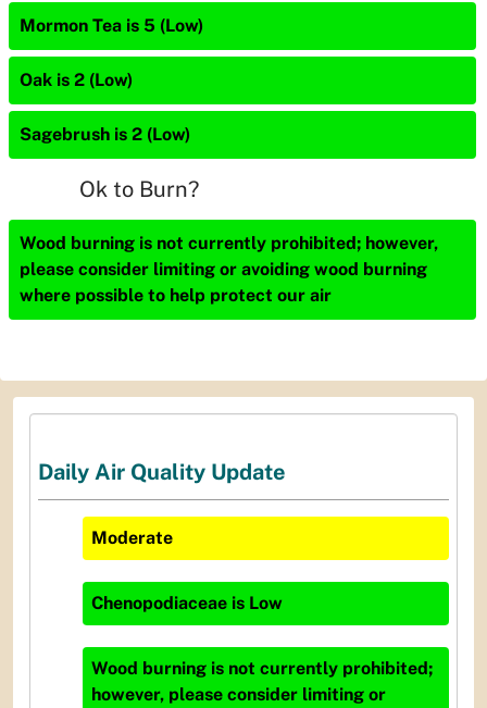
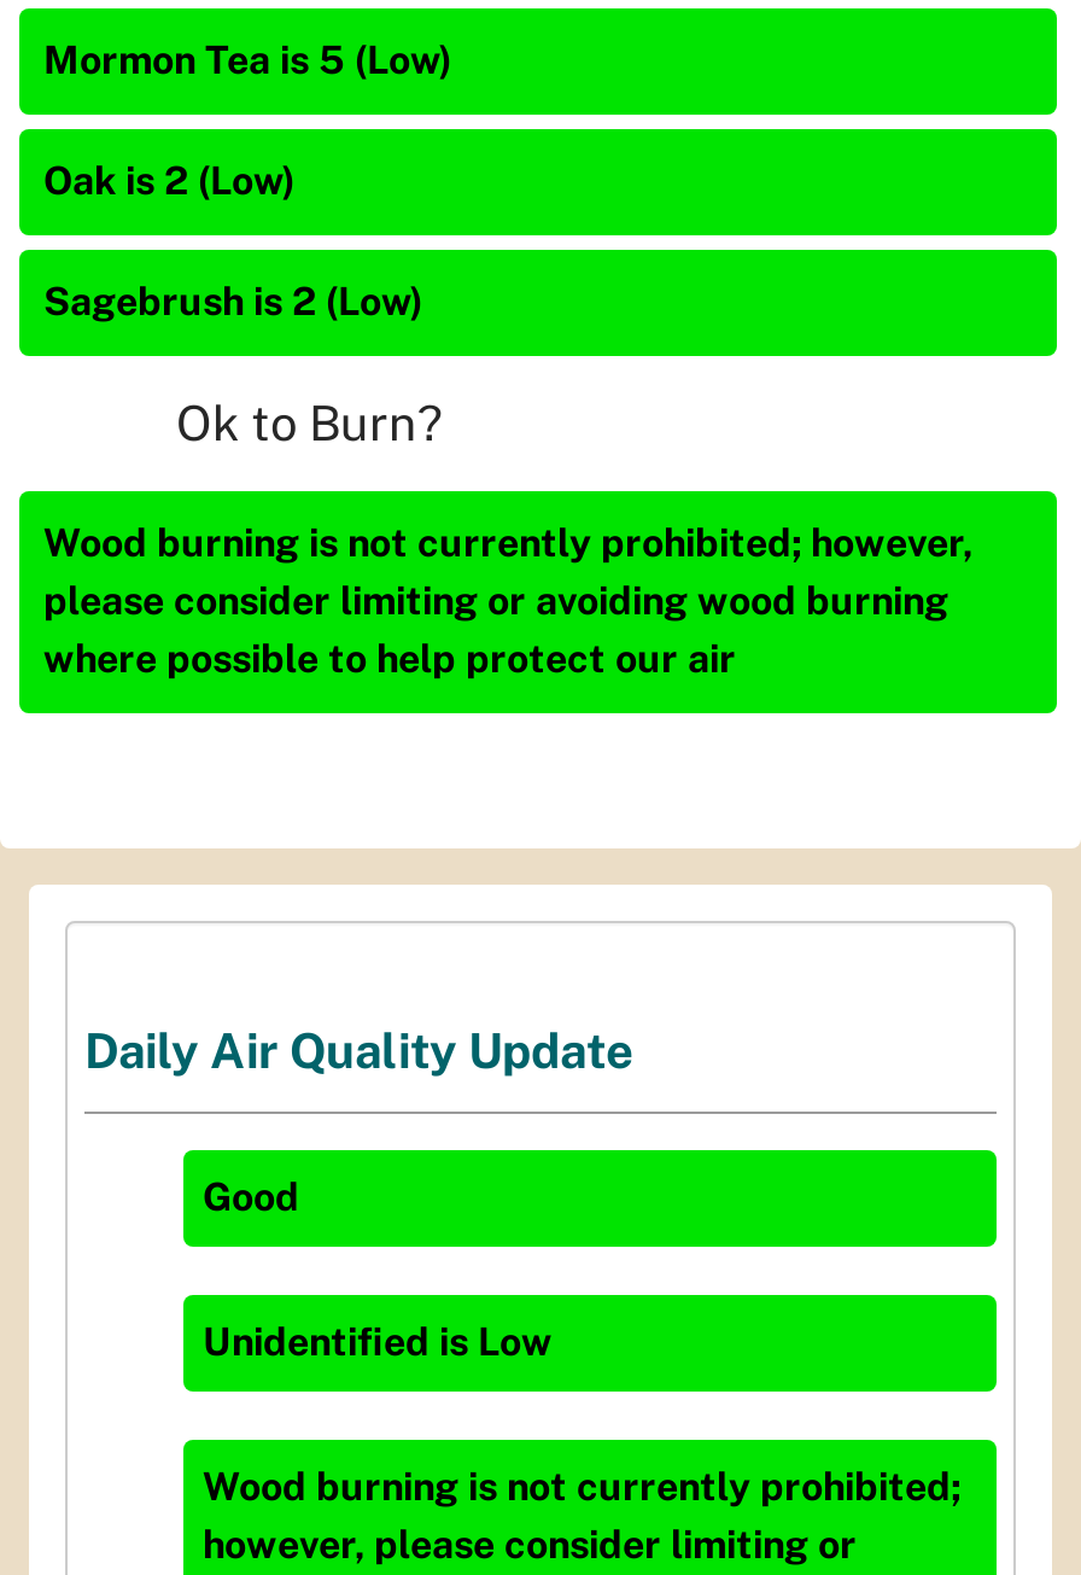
- Moderate
+ Good

- Chenopodiaceae is Low
+ Unidentified is Low
